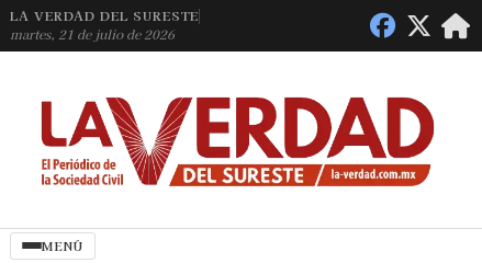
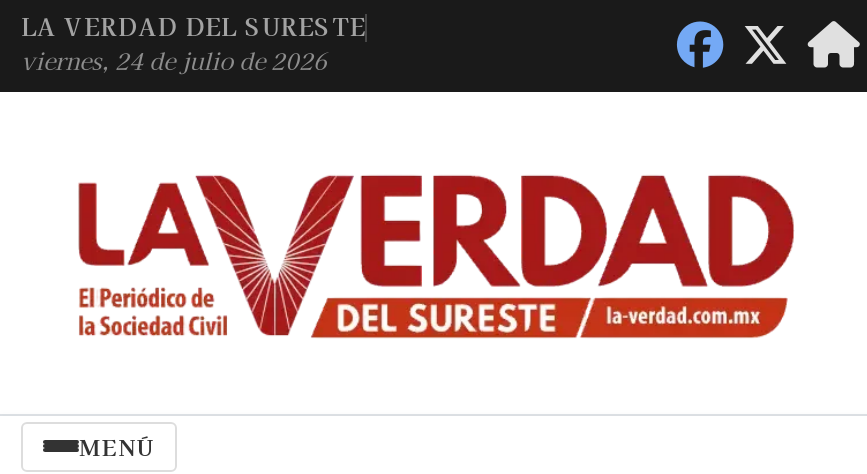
- martes, 21 de julio de 2026
+ viernes, 24 de julio de 2026
